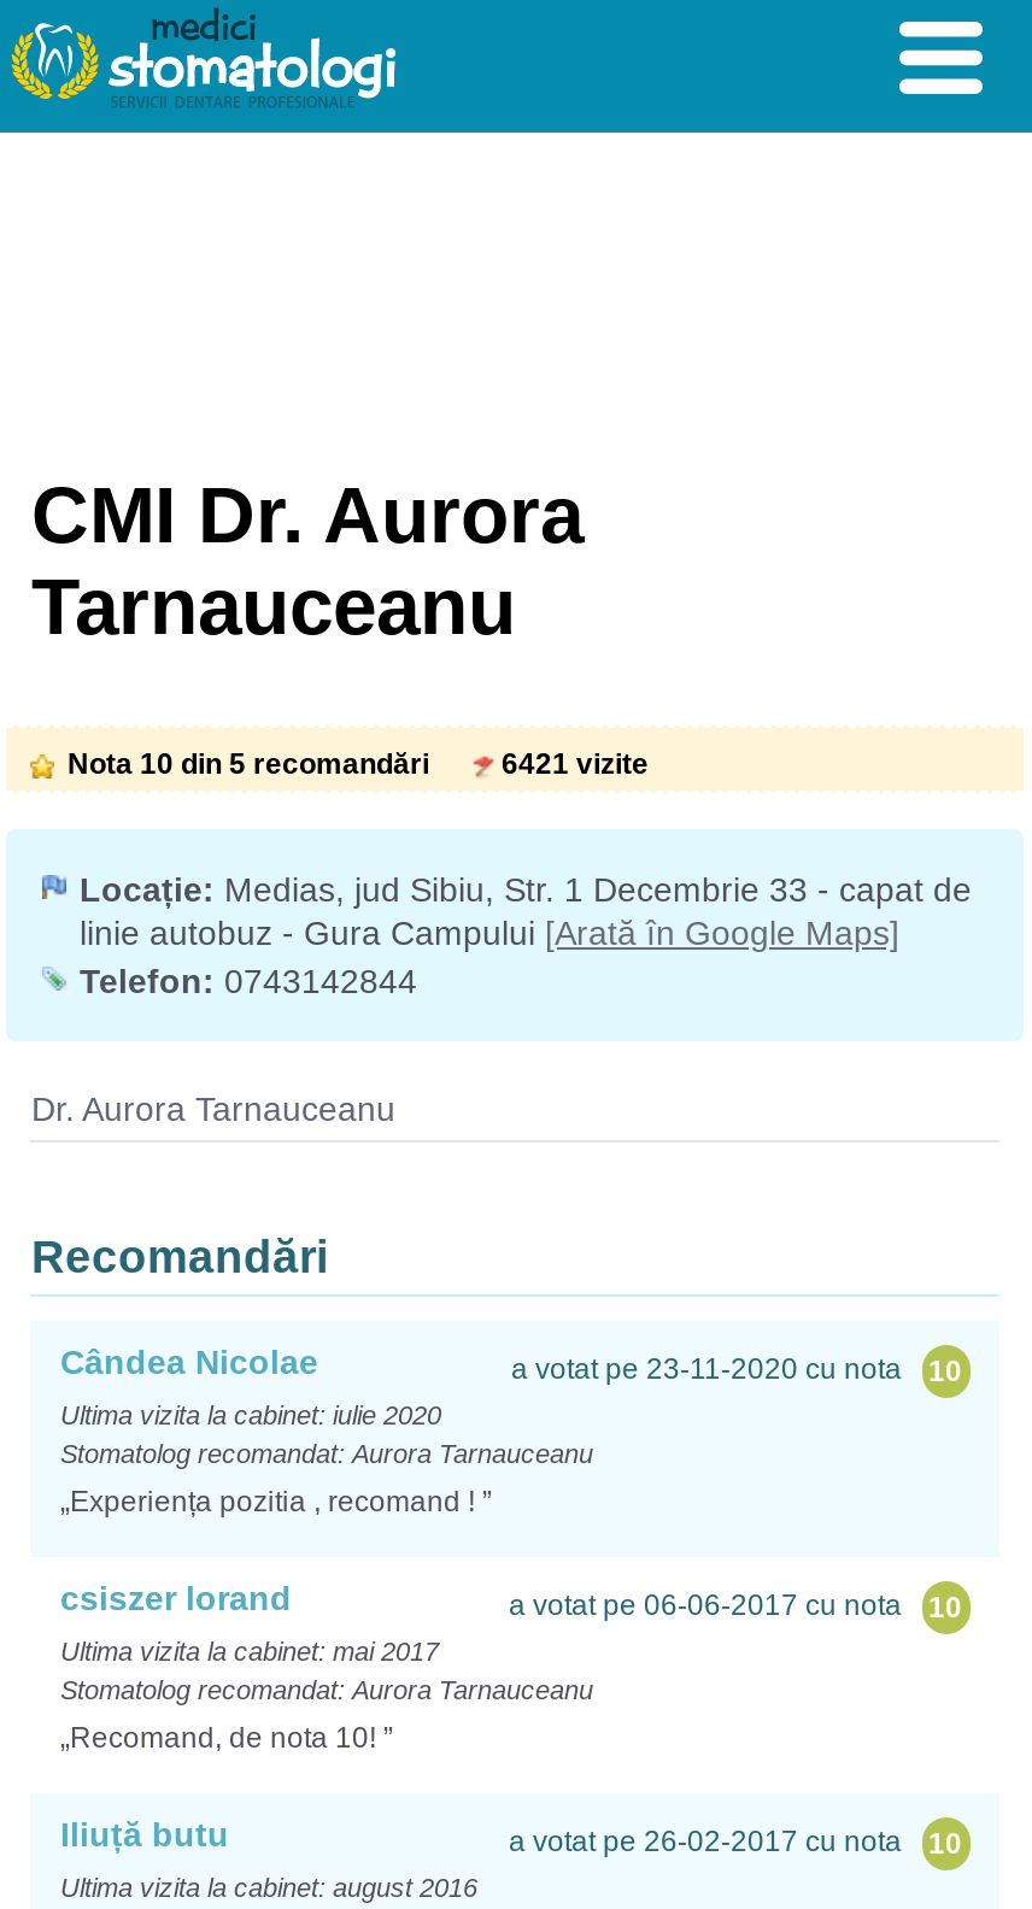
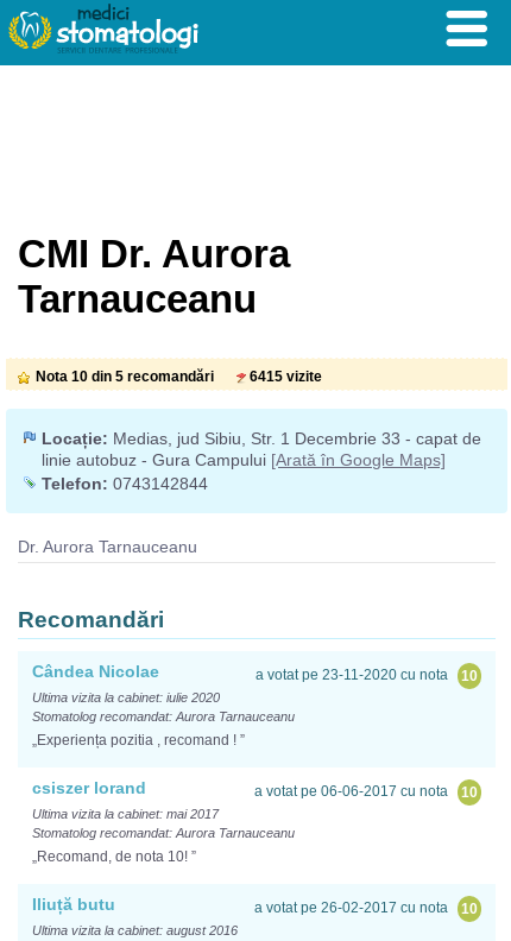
- 6421 vizite
+ 6415 vizite
